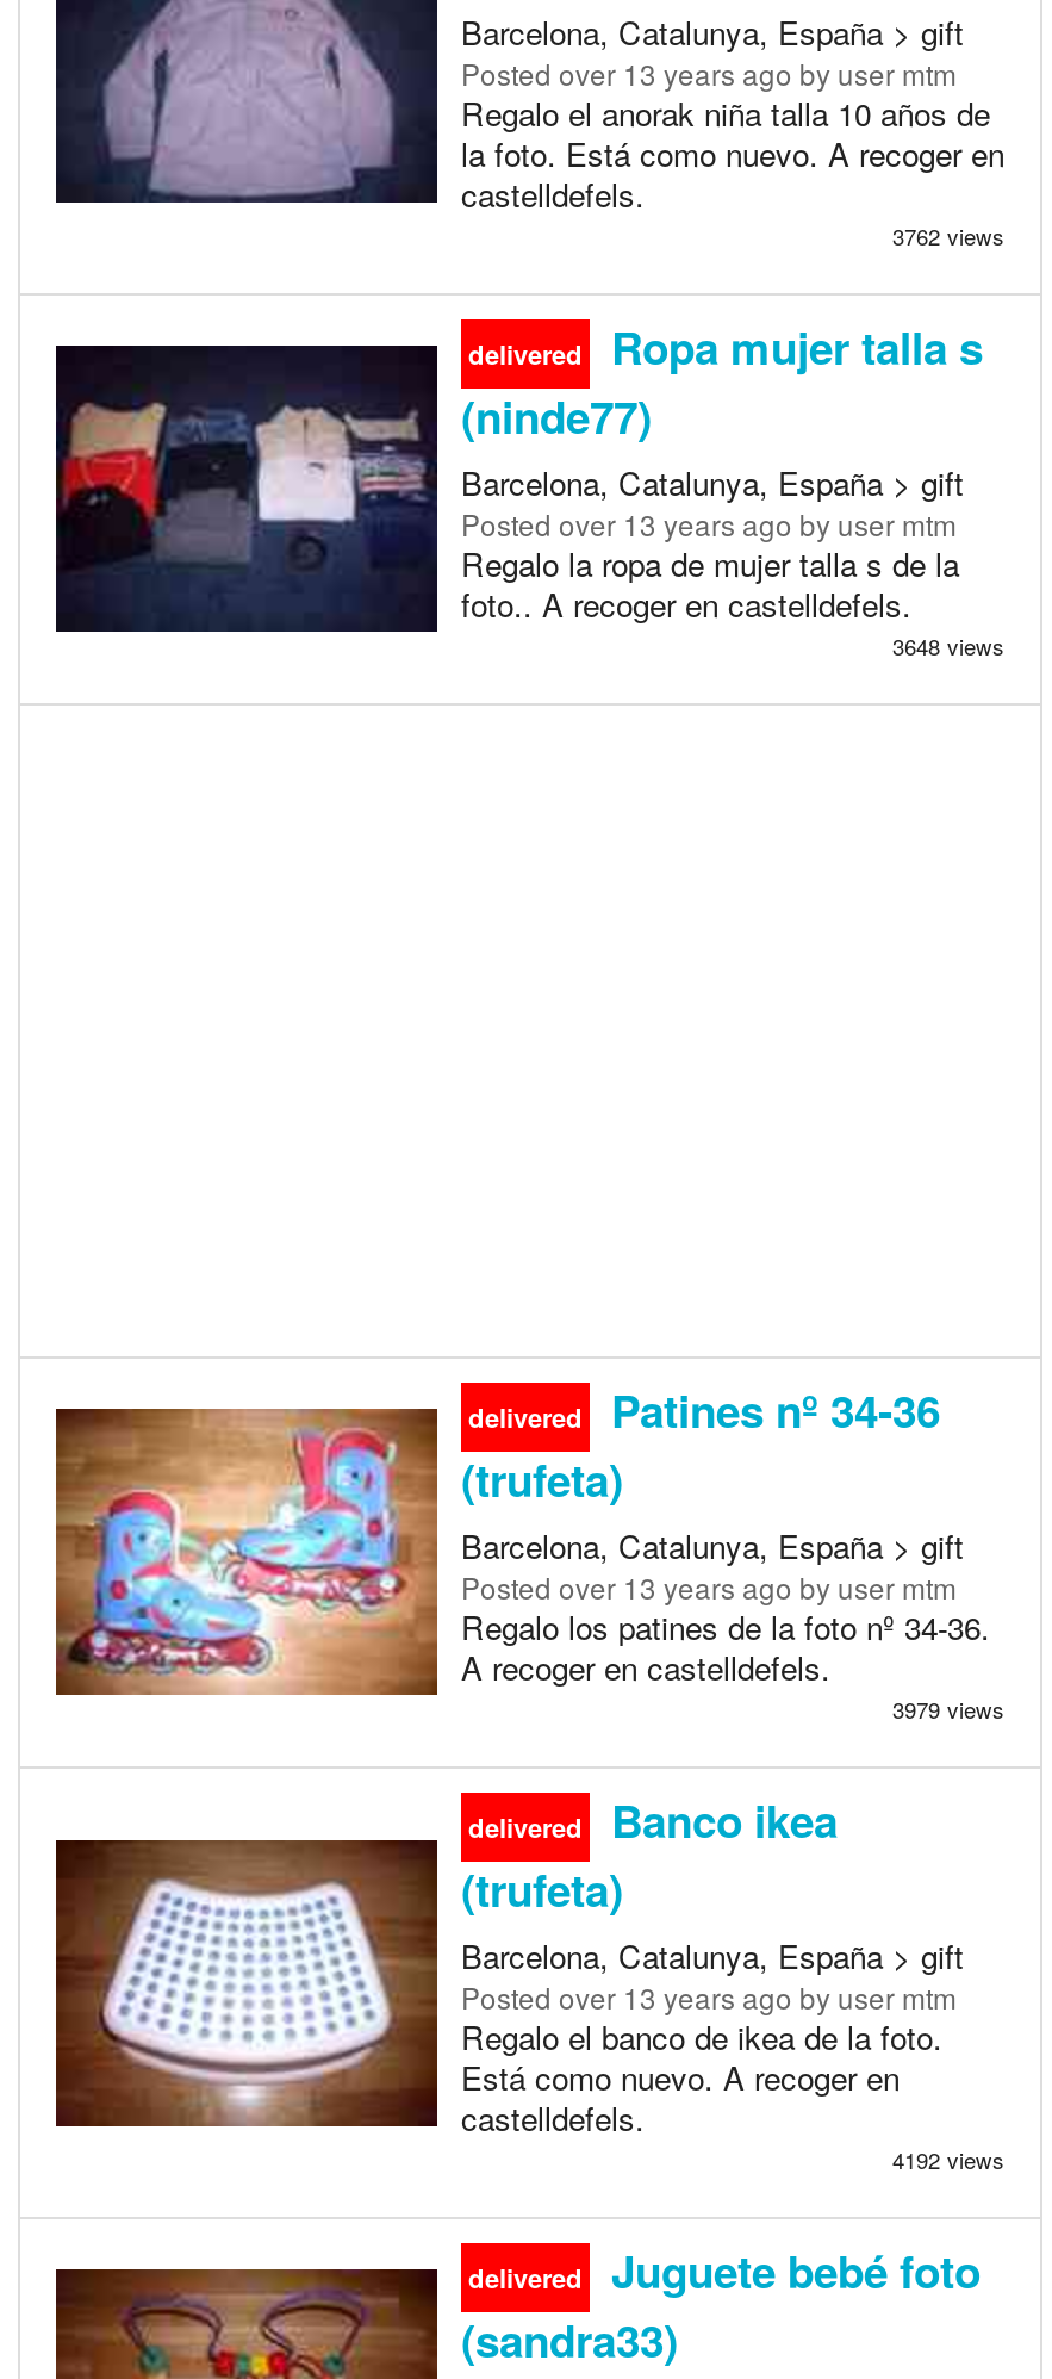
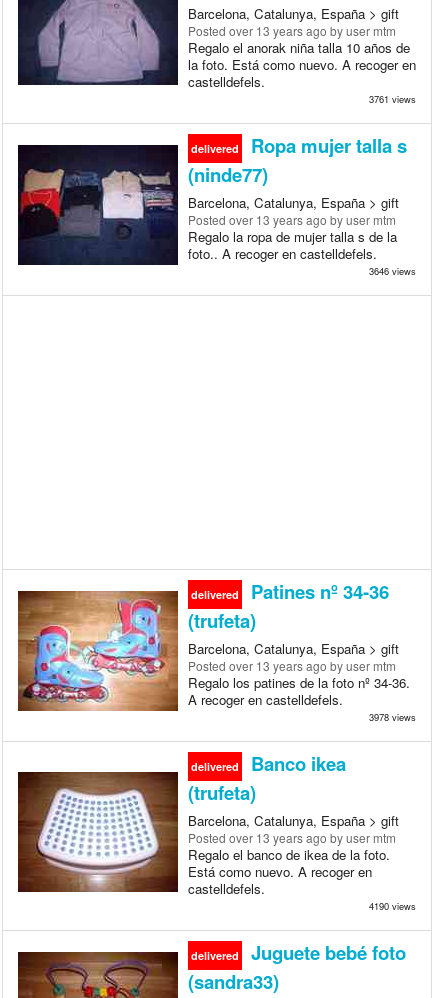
- 3762 views
+ 3761 views

- 3648 views
+ 3646 views

- 3979 views
+ 3978 views

- 4192 views
+ 4190 views
